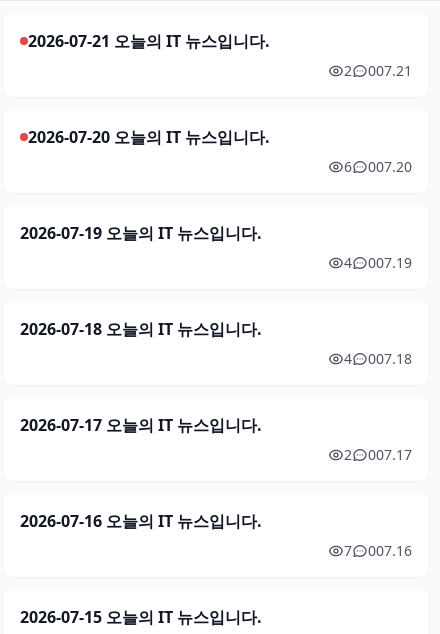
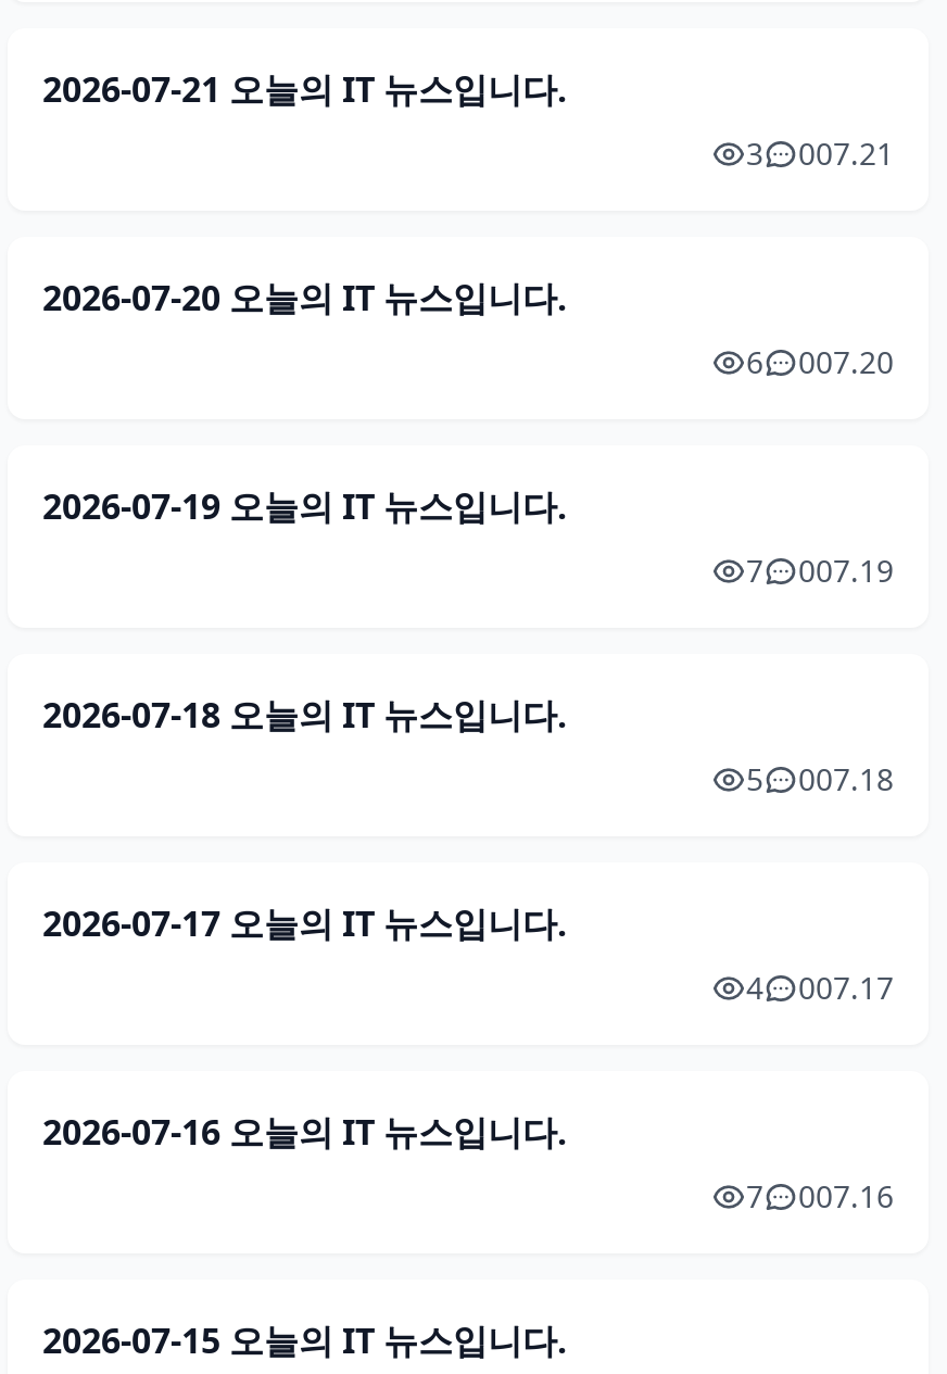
- 2 007.21
+ 3 007.21

- 4 007.19
+ 7 007.19

- 4 007.18
+ 5 007.18

- 2 007.17
+ 4 007.17
